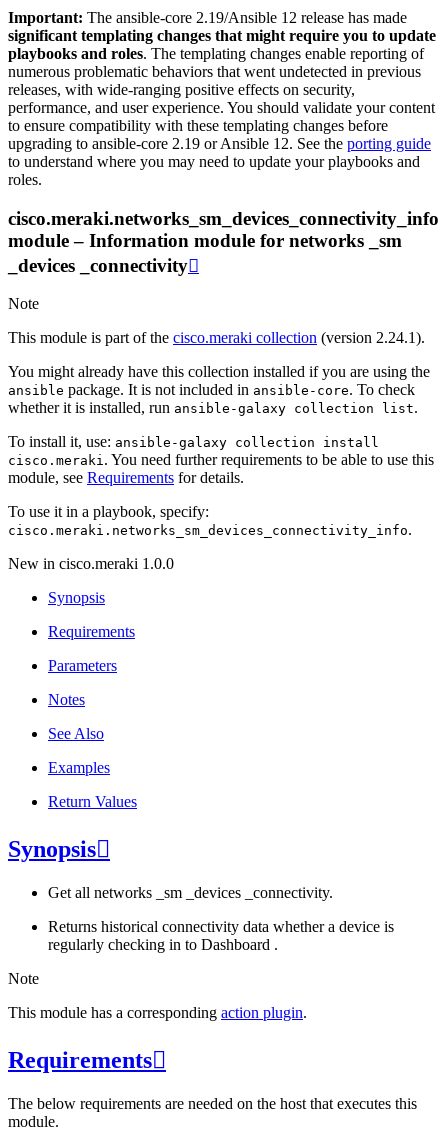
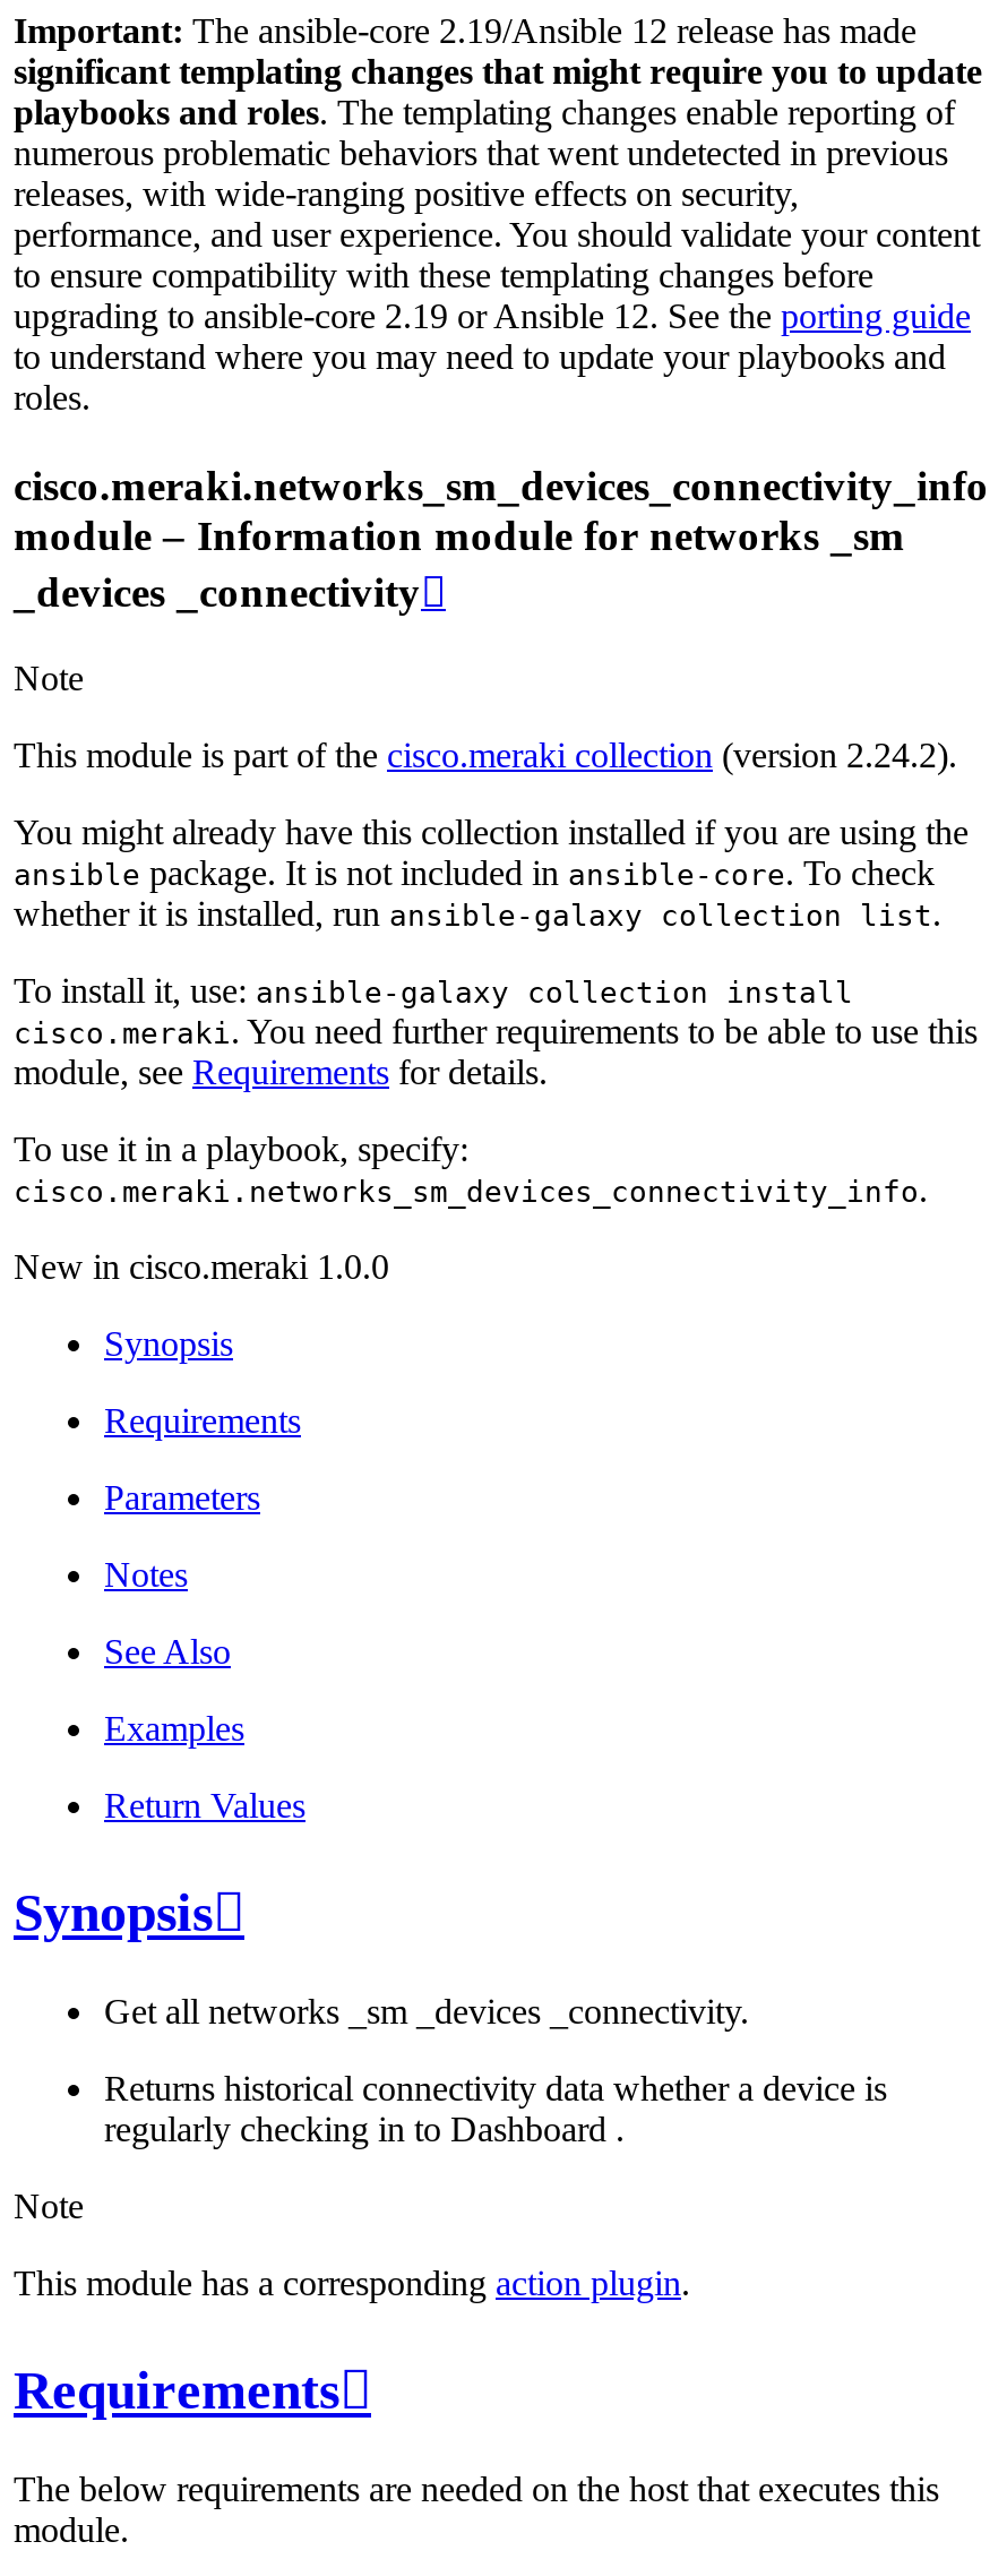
- This module is part of the cisco.meraki collection (version 2.24.1).
+ This module is part of the cisco.meraki collection (version 2.24.2).
